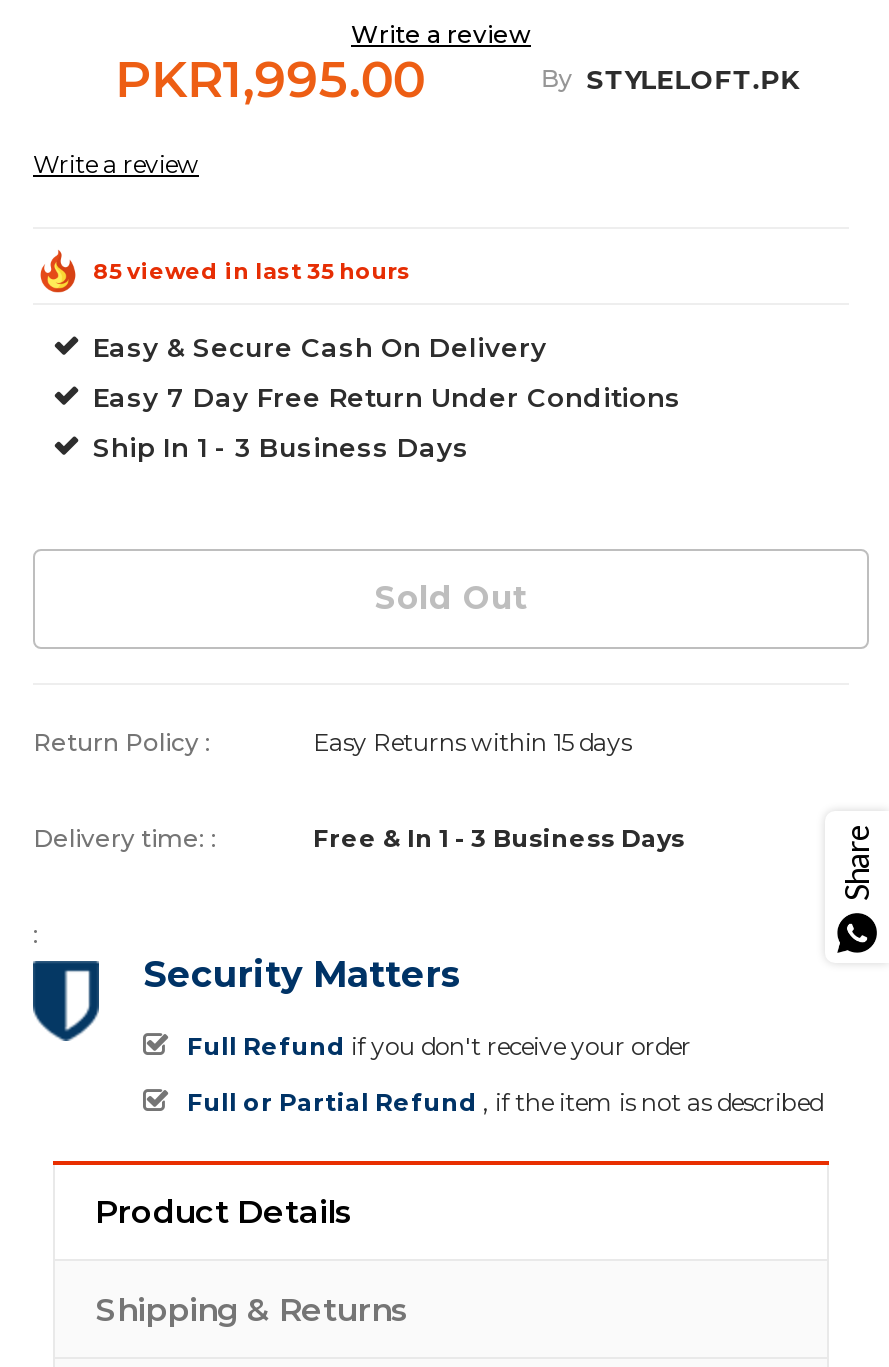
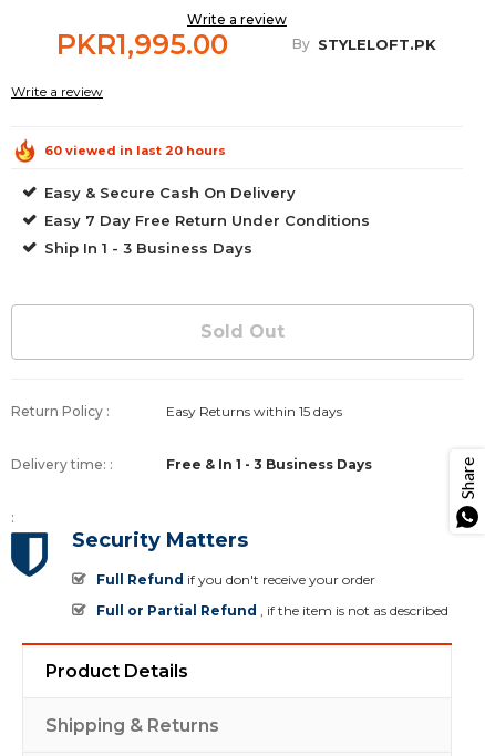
- 85 viewed in last 35 hours
+ 60 viewed in last 20 hours
